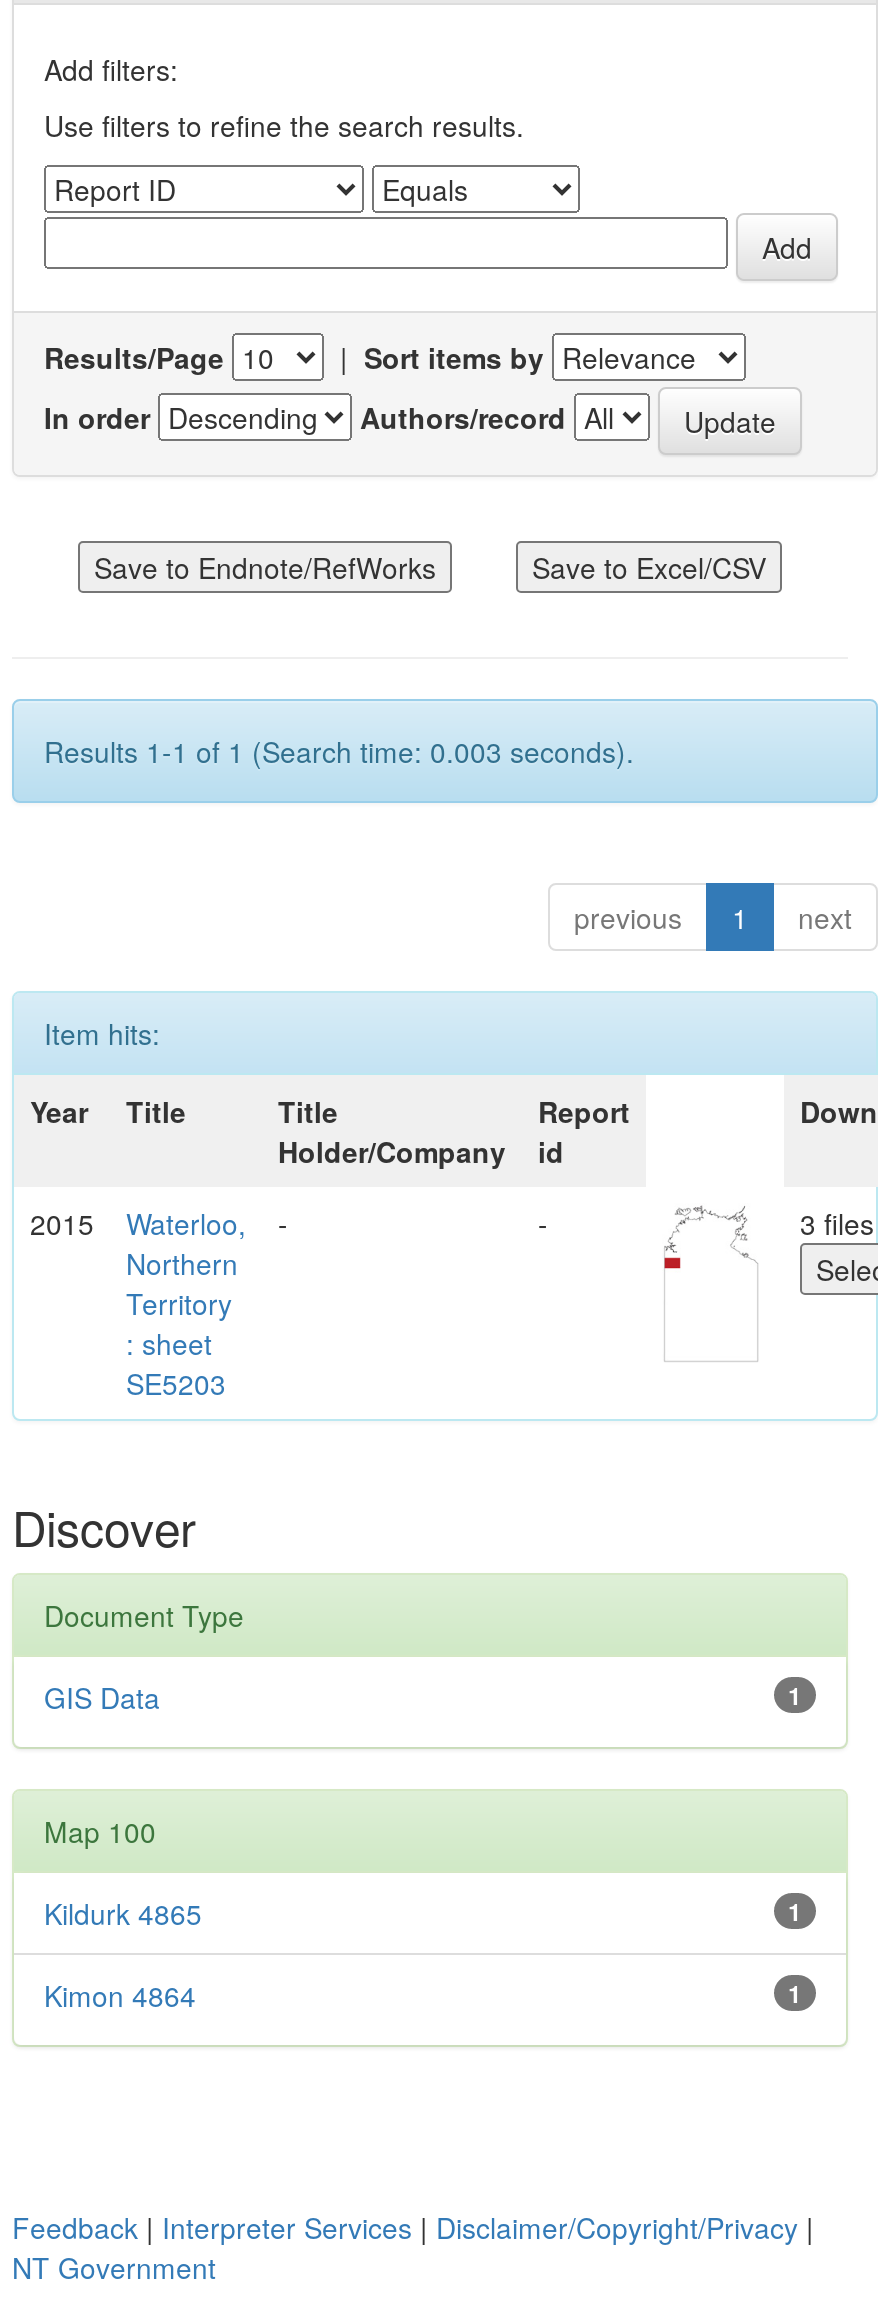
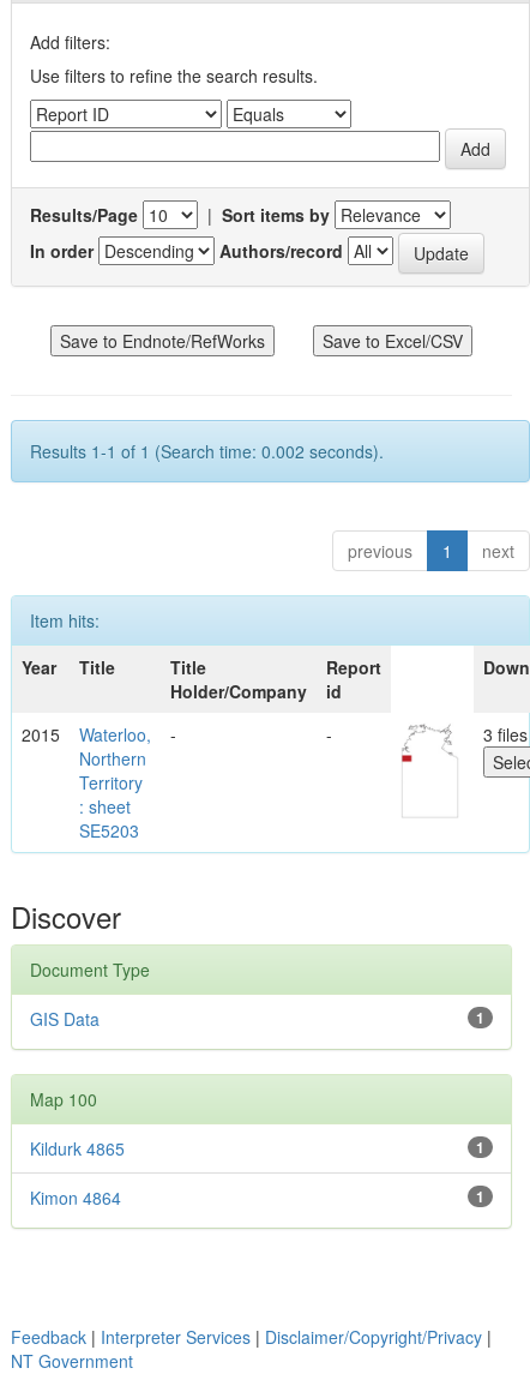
- Results 1-1 of 1 (Search time: 0.003 seconds).
+ Results 1-1 of 1 (Search time: 0.002 seconds).
